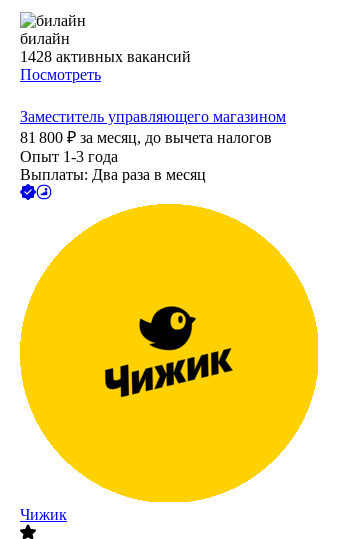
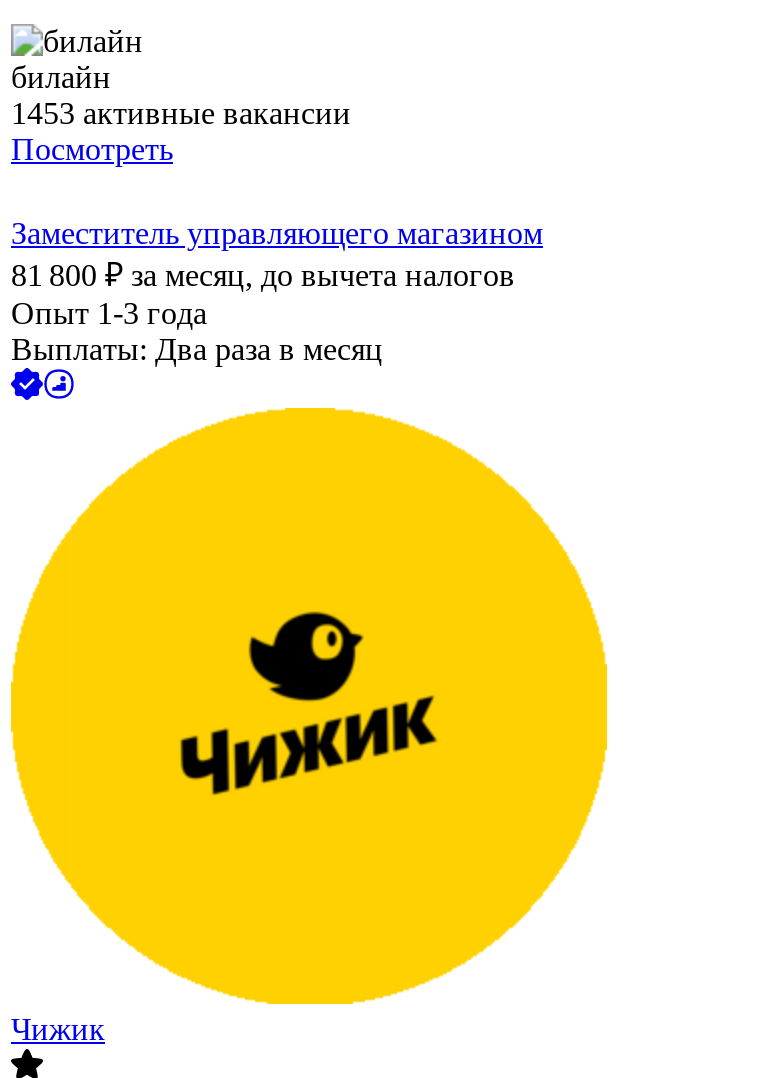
- 1428 активных вакансий
+ 1453 активные вакансии
